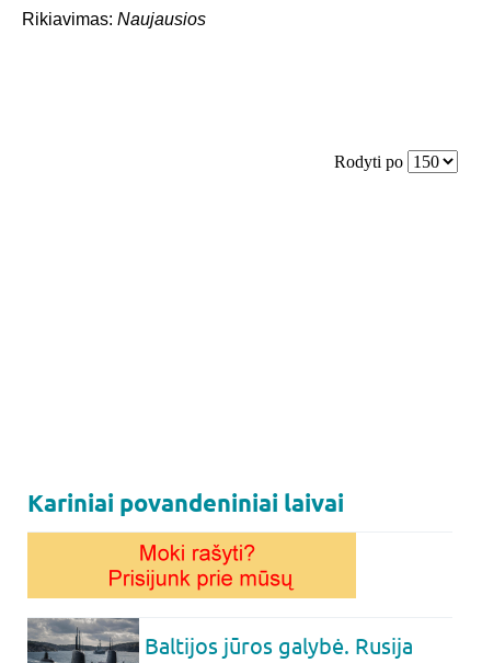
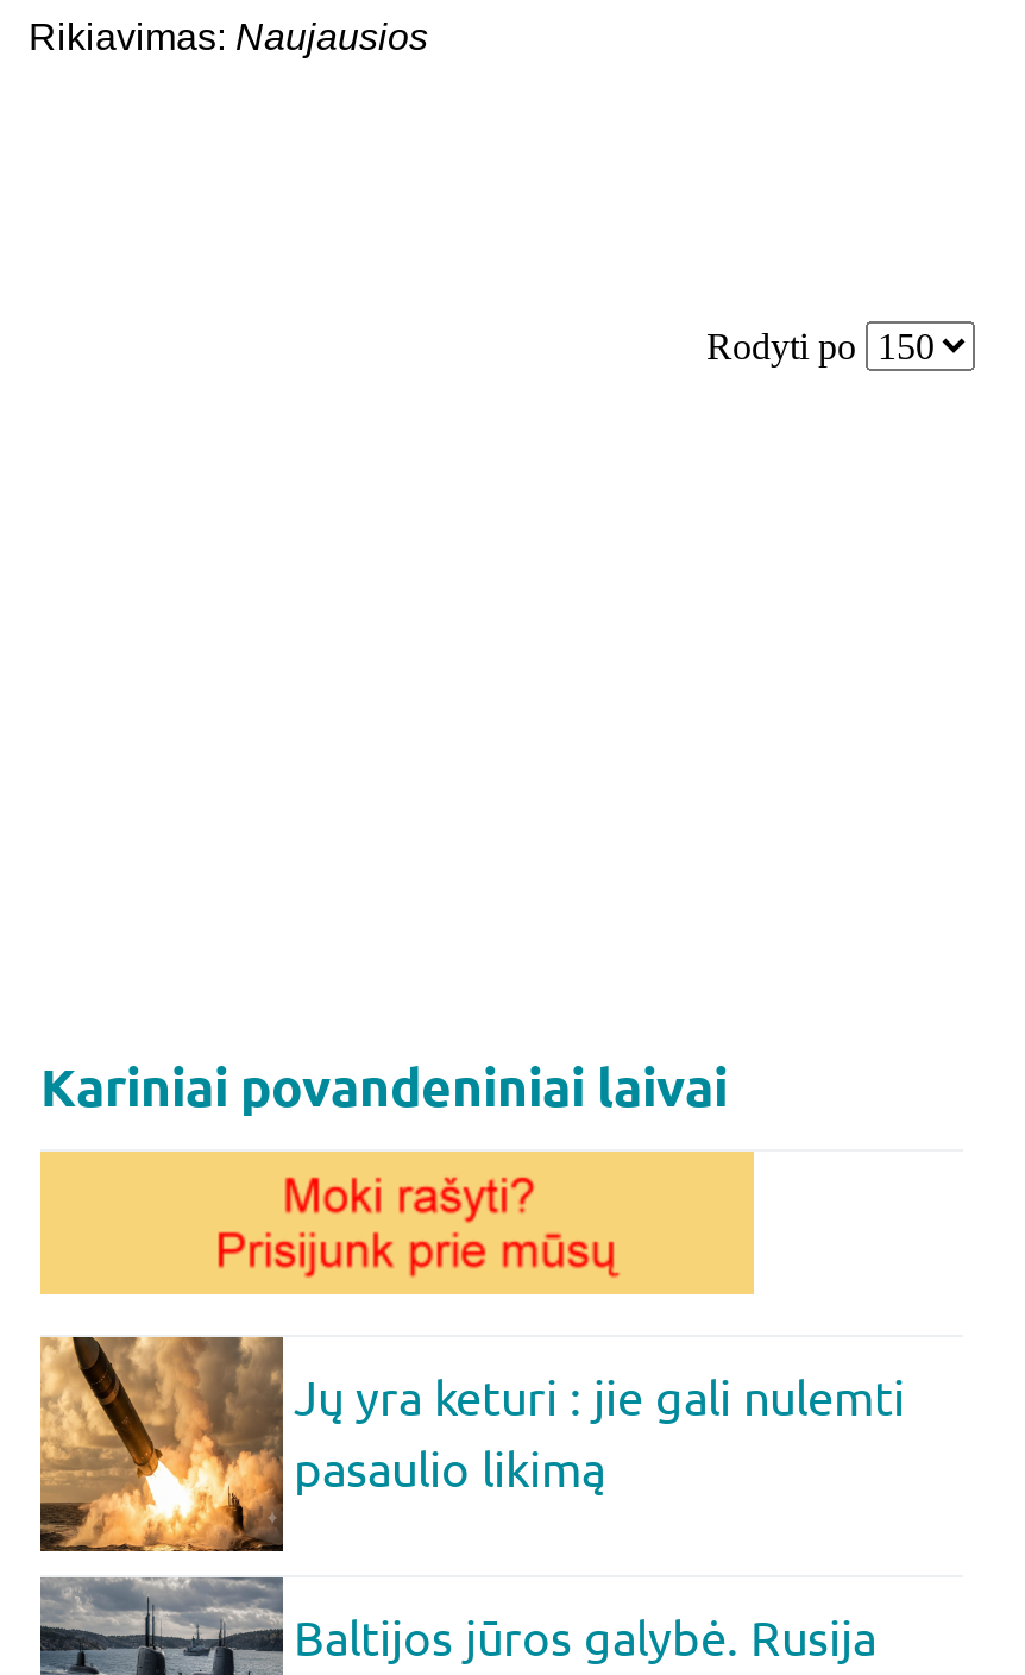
+ [image]
+ Jų yra keturi : jie gali nulemti
+ pasaulio likimą
